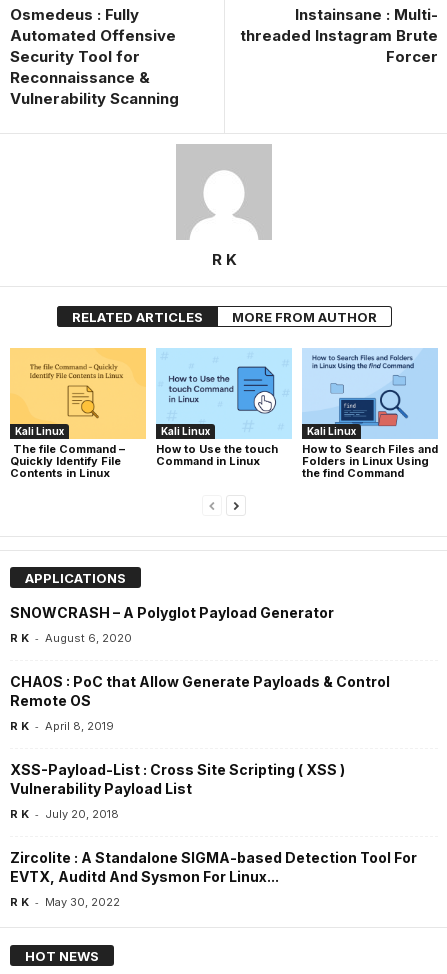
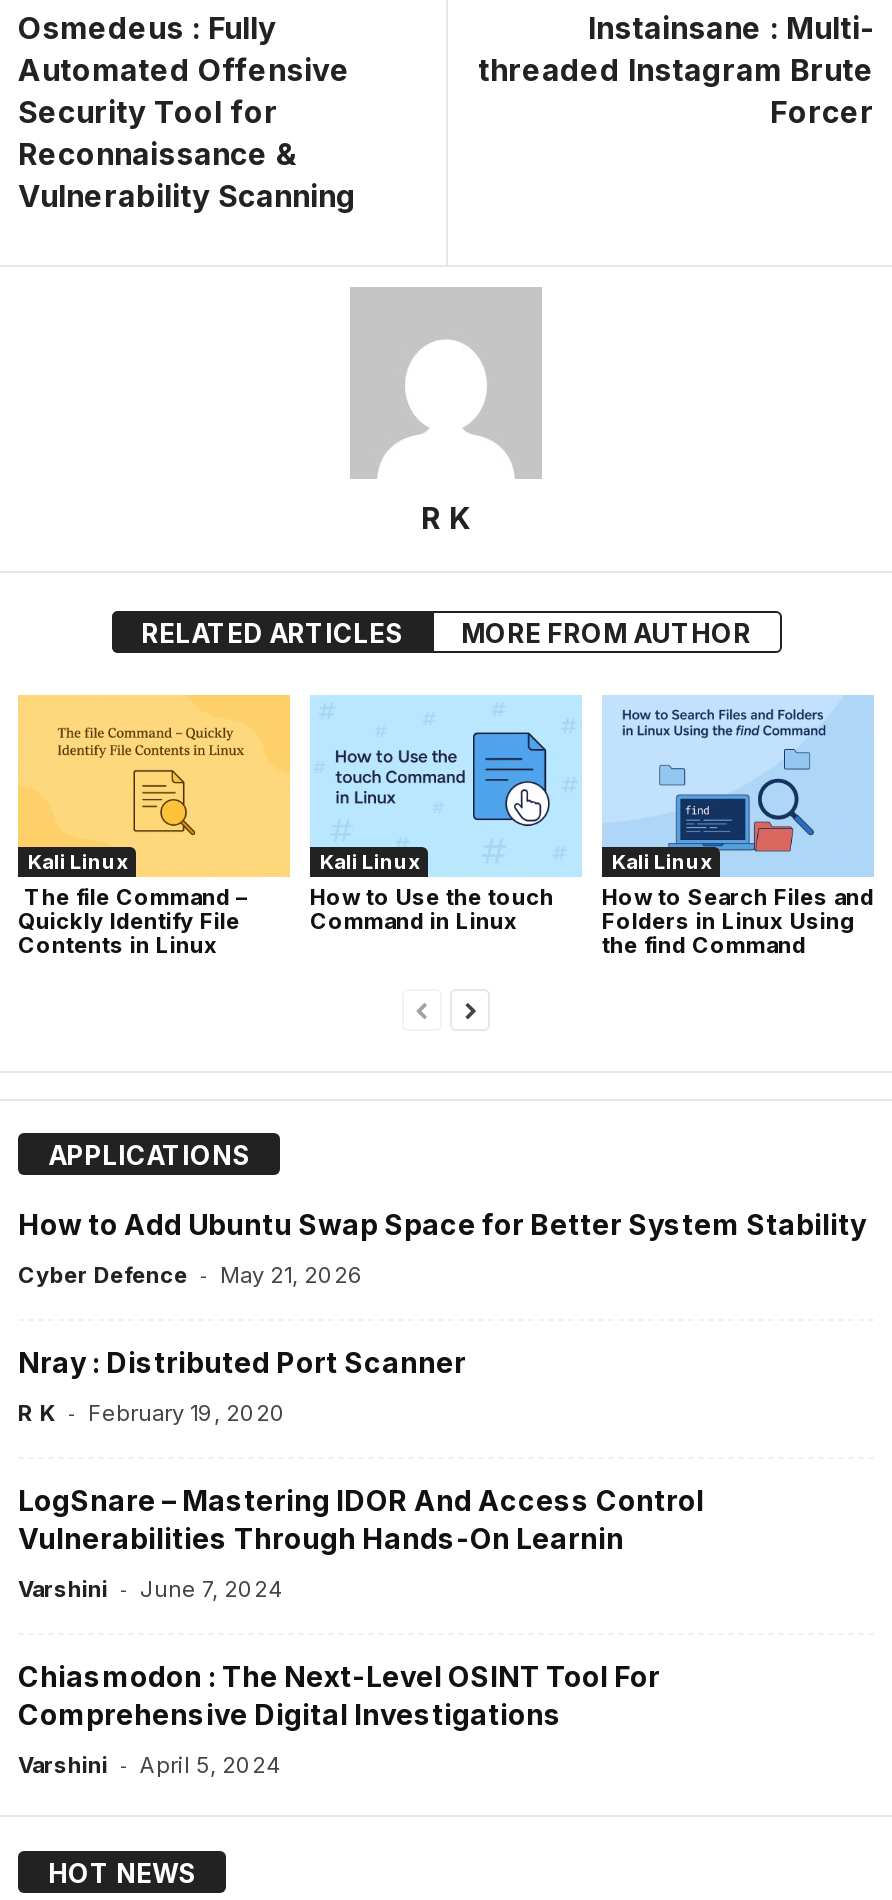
- SNOWCRASH – A Polyglot Payload Generator
+ How to Add Ubuntu Swap Space for Better System Stability

- R K - August 6, 2020
+ Cyber Defence - May 21, 2026

- CHAOS : PoC that Allow Generate Payloads & Control
- Remote OS
+ Nray : Distributed Port Scanner

- R K - April 8, 2019
+ R K - February 19, 2020

- XSS-Payload-List : Cross Site Scripting ( XSS )
- Vulnerability Payload List
+ LogSnare – Mastering IDOR And Access Control
+ Vulnerabilities Through Hands-On Learnin

- R K - July 20, 2018
+ Varshini - June 7, 2024

- Zircolite : A Standalone SIGMA-based Detection Tool For
- EVTX, Auditd And Sysmon For Linux...
+ Chiasmodon : The Next-Level OSINT Tool For
+ Comprehensive Digital Investigations

- R K - May 30, 2022
+ Varshini - April 5, 2024
